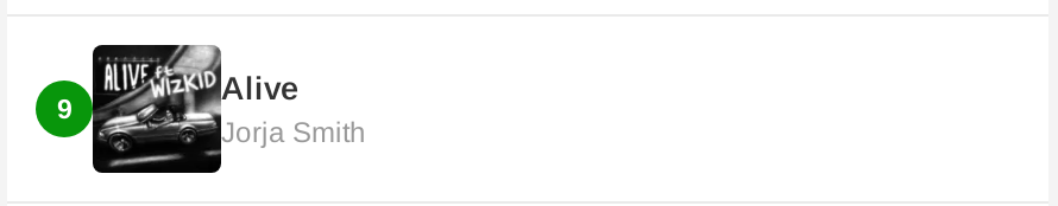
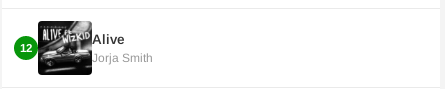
- 9
+ 12
